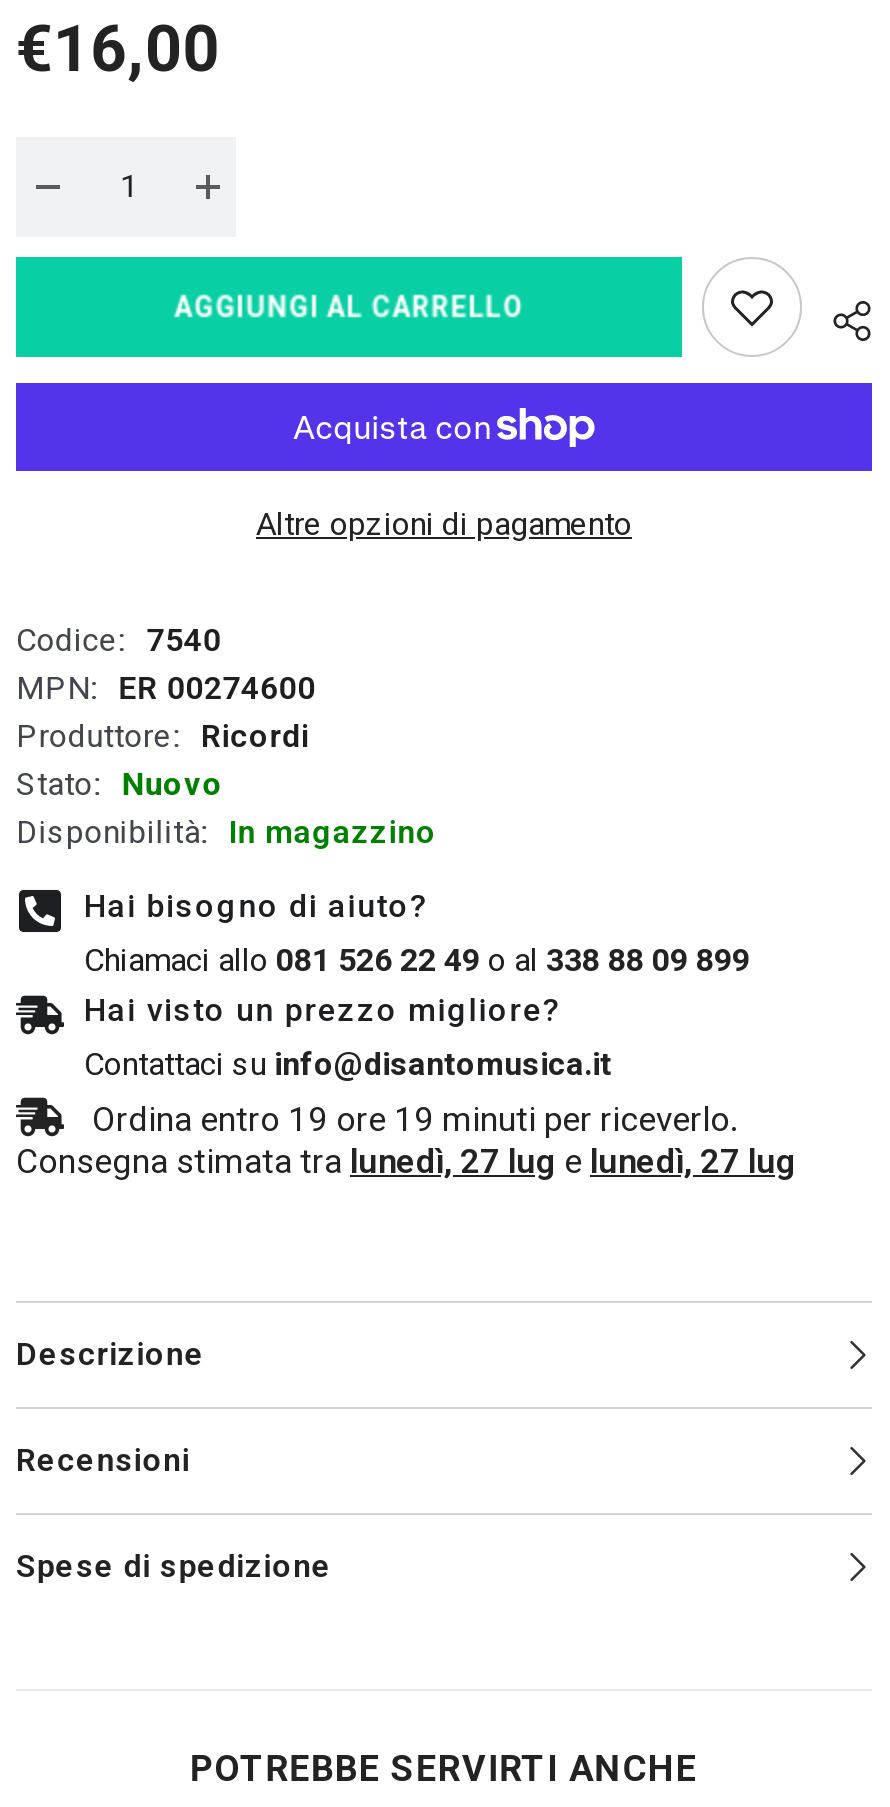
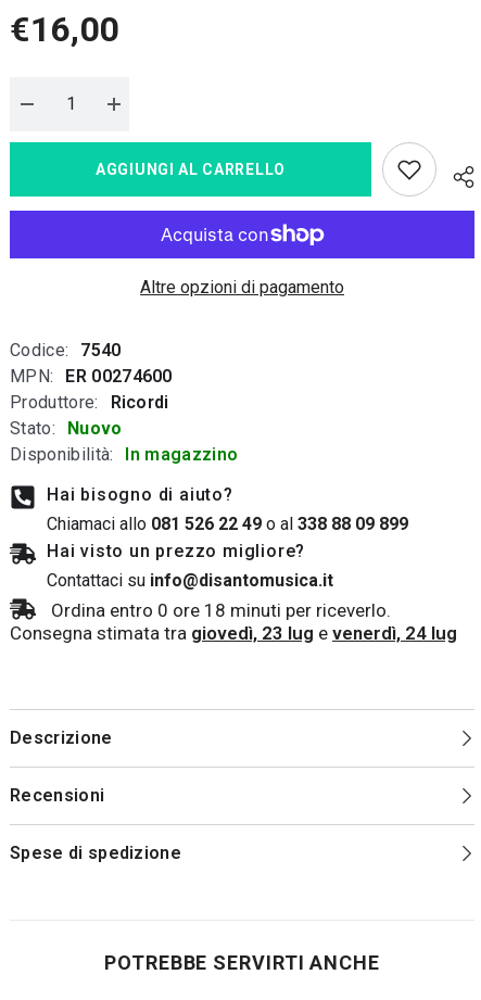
- Ordina entro 19 ore 19 minuti per riceverlo.
+ Ordina entro 0 ore 18 minuti per riceverlo.

- Consegna stimata tra lunedì, 27 lug e lunedì, 27 lug
+ Consegna stimata tra giovedì, 23 lug e venerdì, 24 lug
